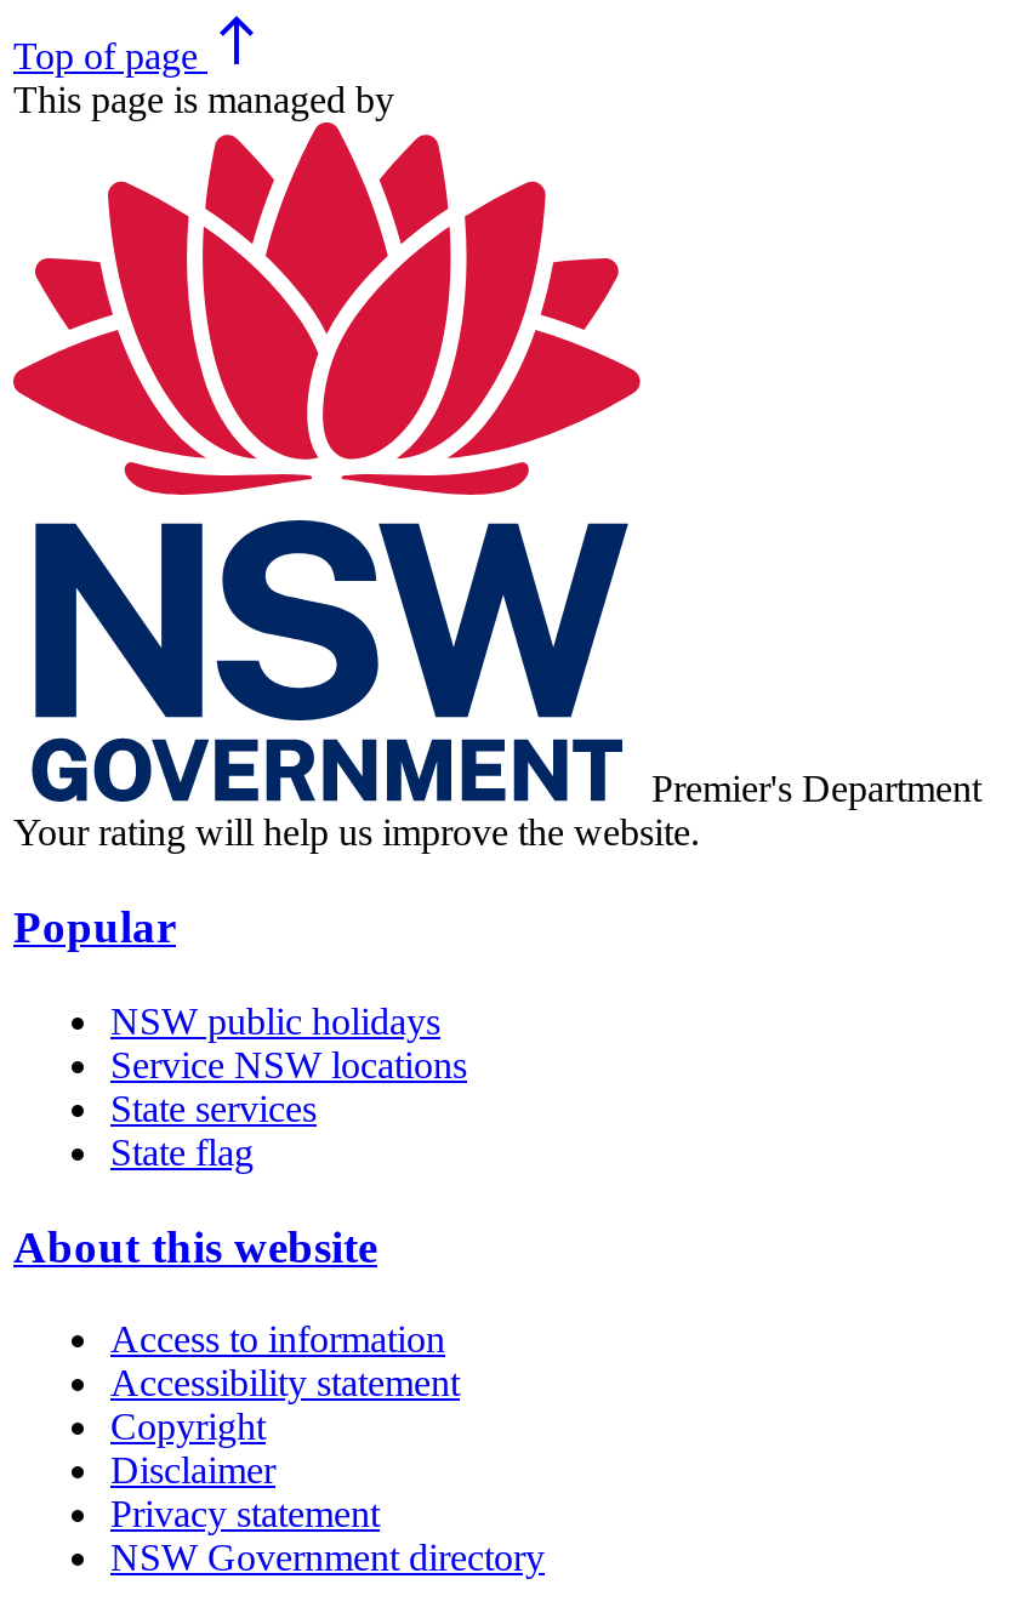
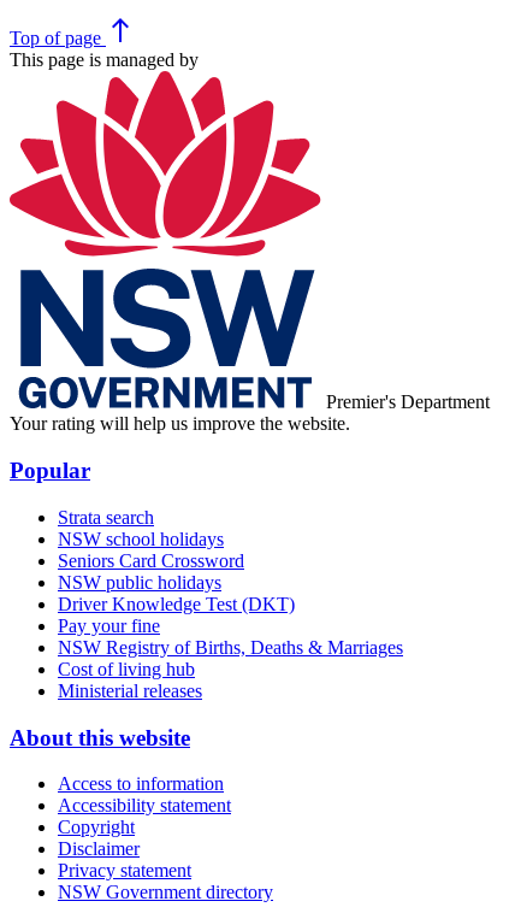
+ Strata search
+ NSW school holidays
+ Seniors Card Crossword

- Service NSW locations
- State services
- State flag
+ Driver Knowledge Test (DKT)
+ Pay your fine
+ NSW Registry of Births, Deaths & Marriages
+ Cost of living hub
+ Ministerial releases
